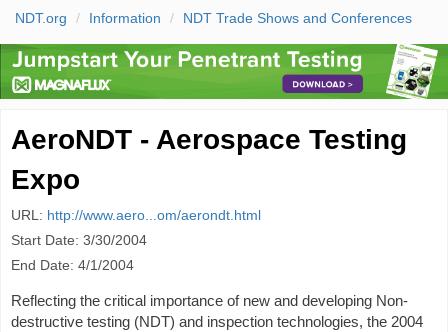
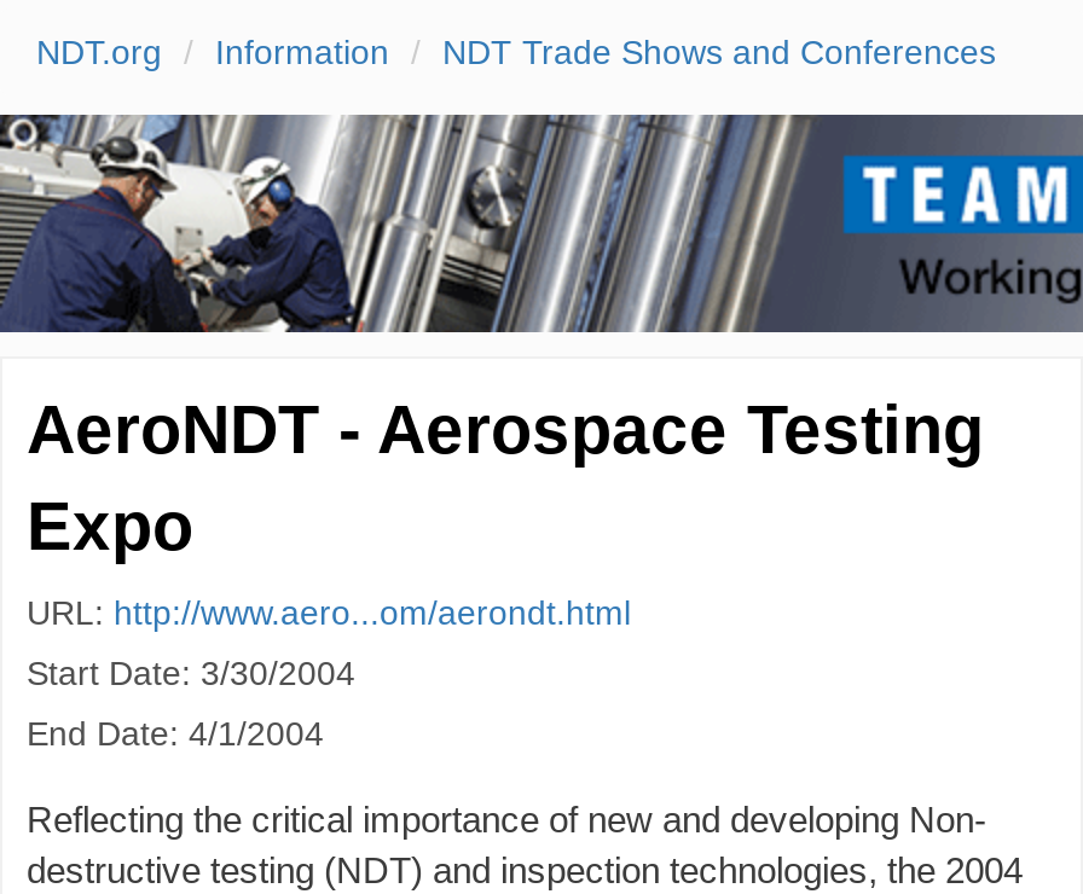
- [image]
+ [image]
